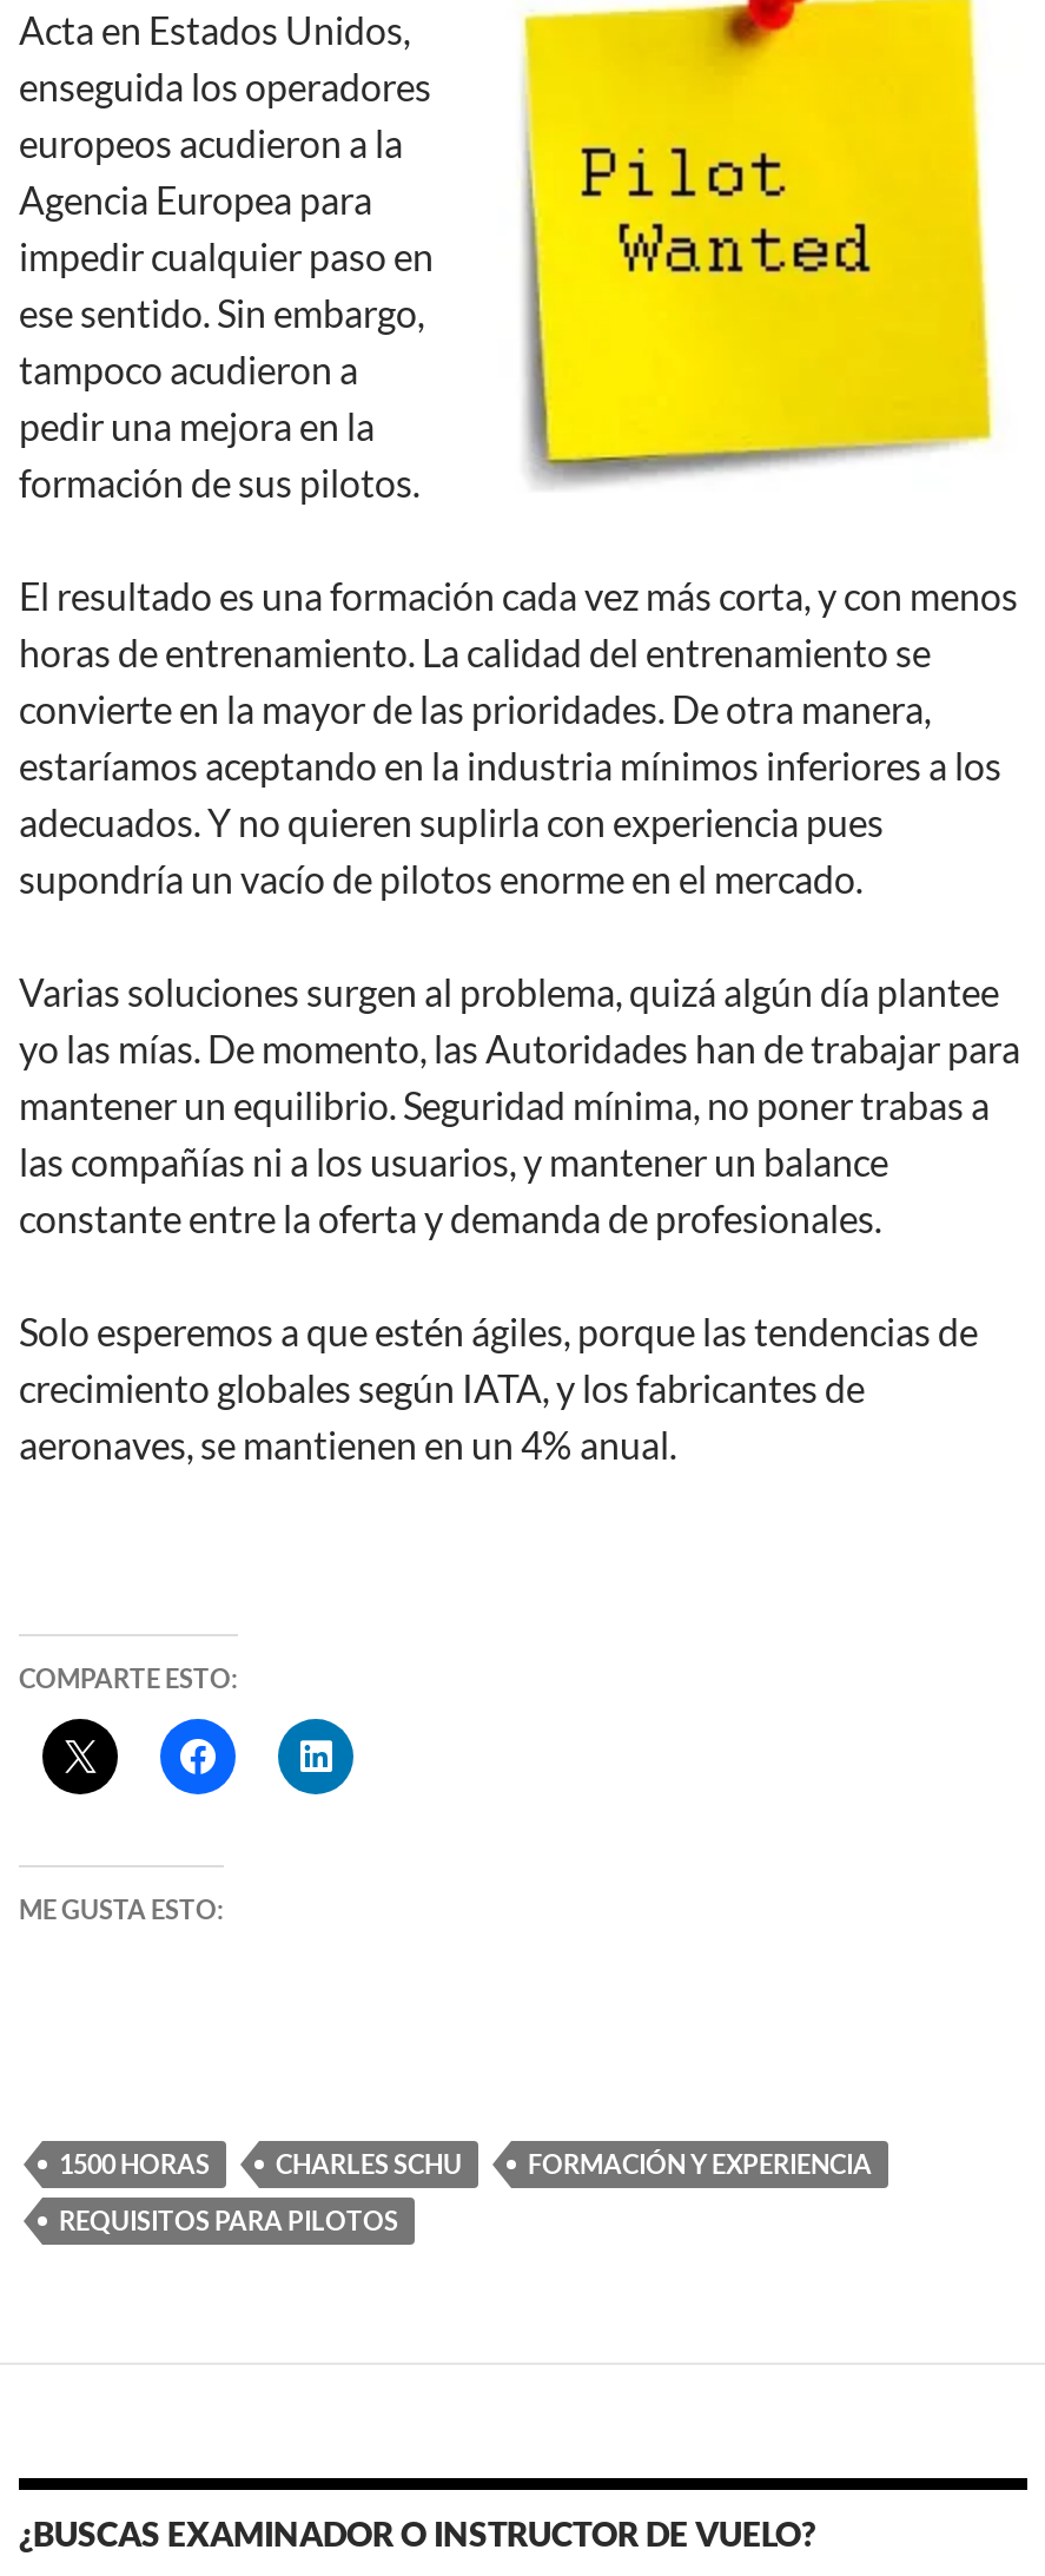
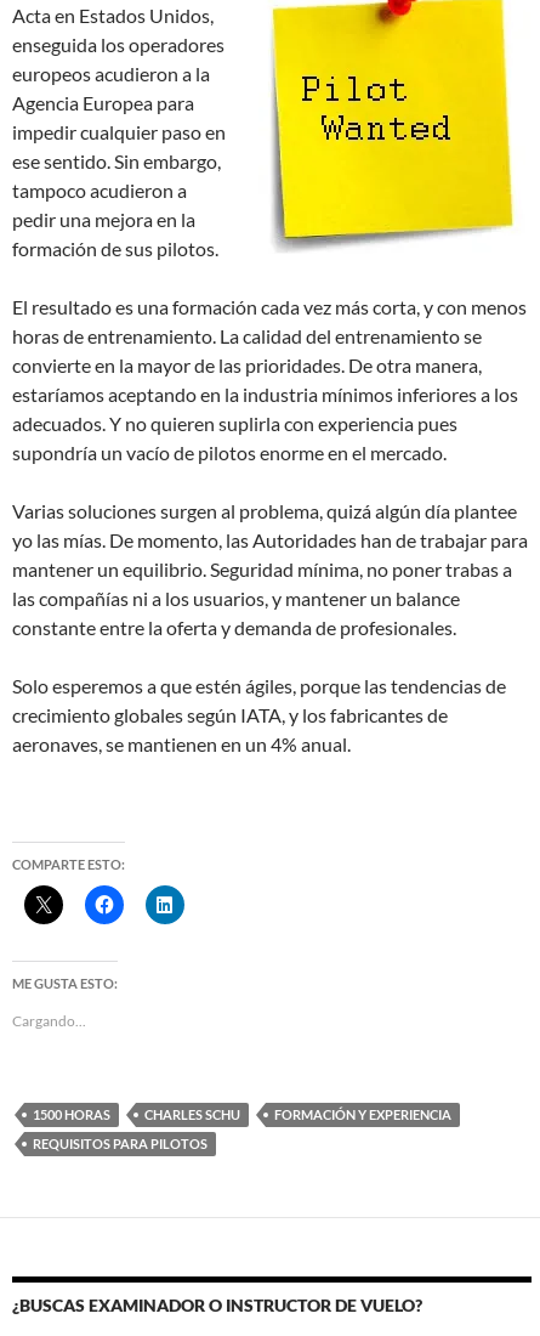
+ Cargando...
